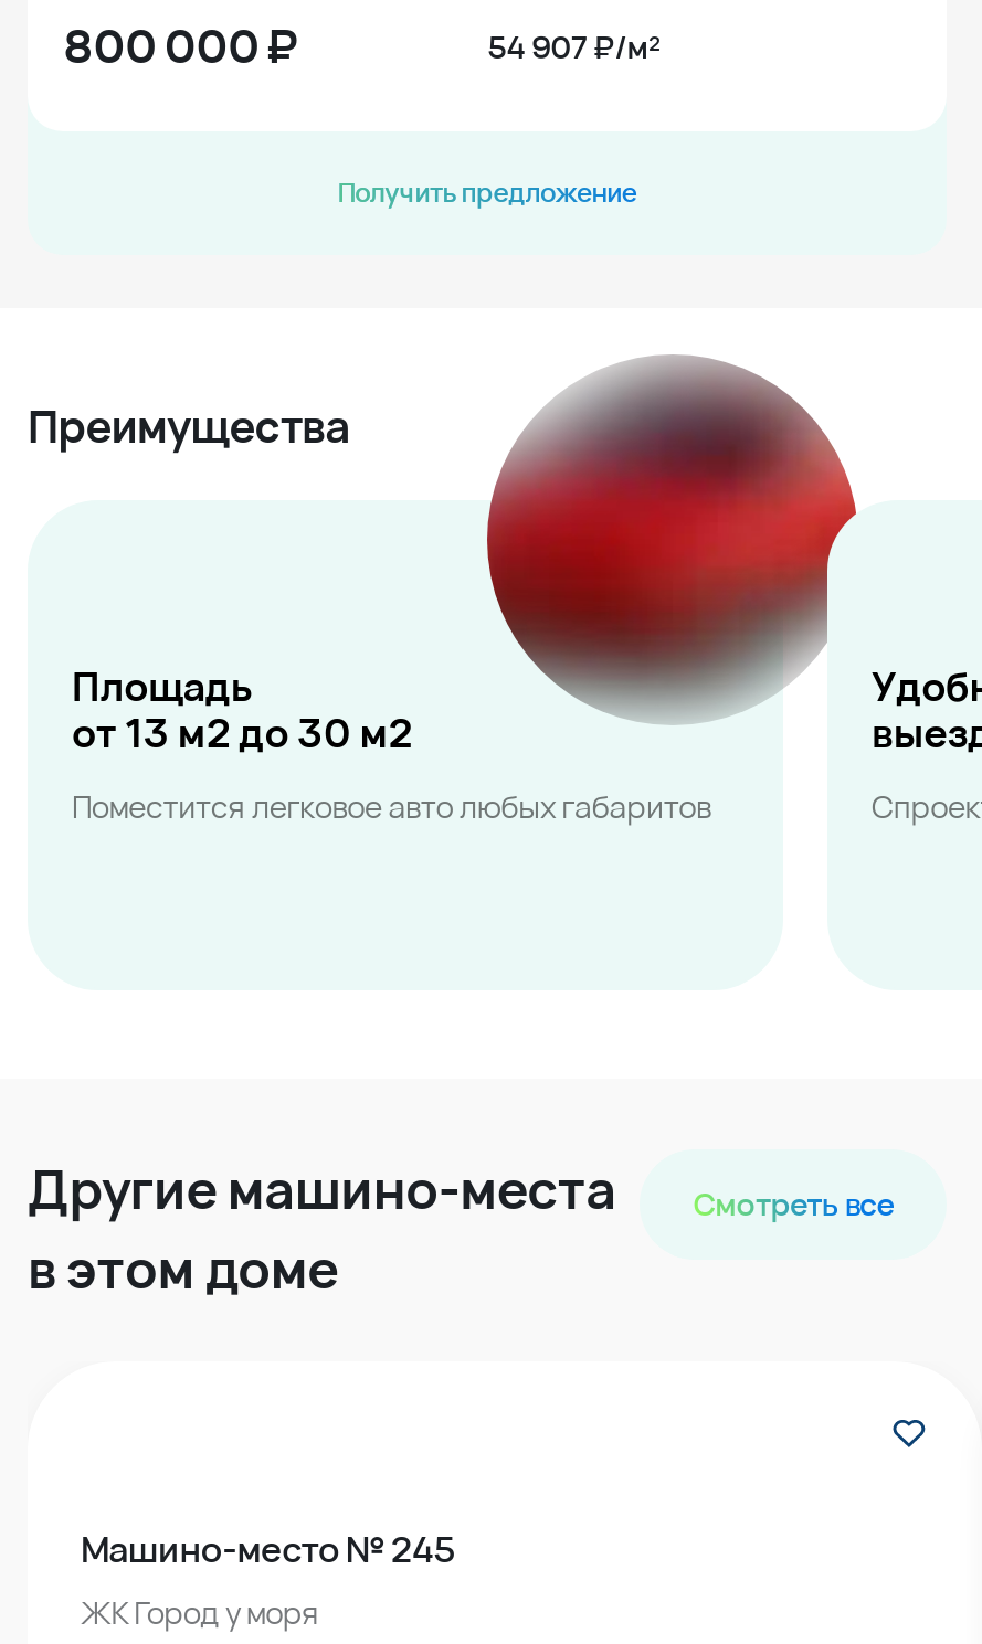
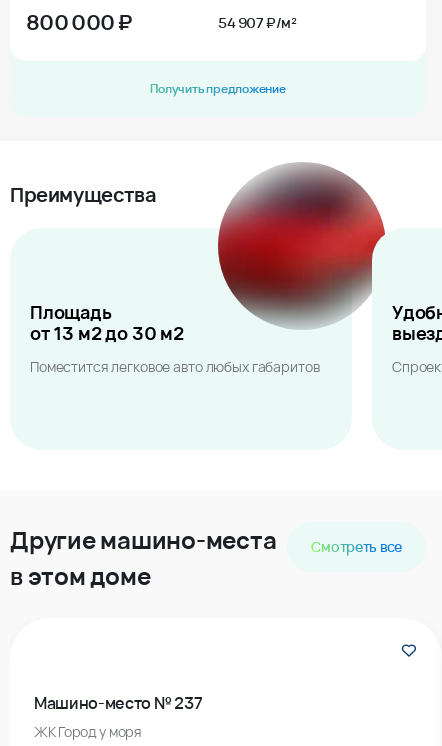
- Машино-место № 245
+ Машино-место № 237
